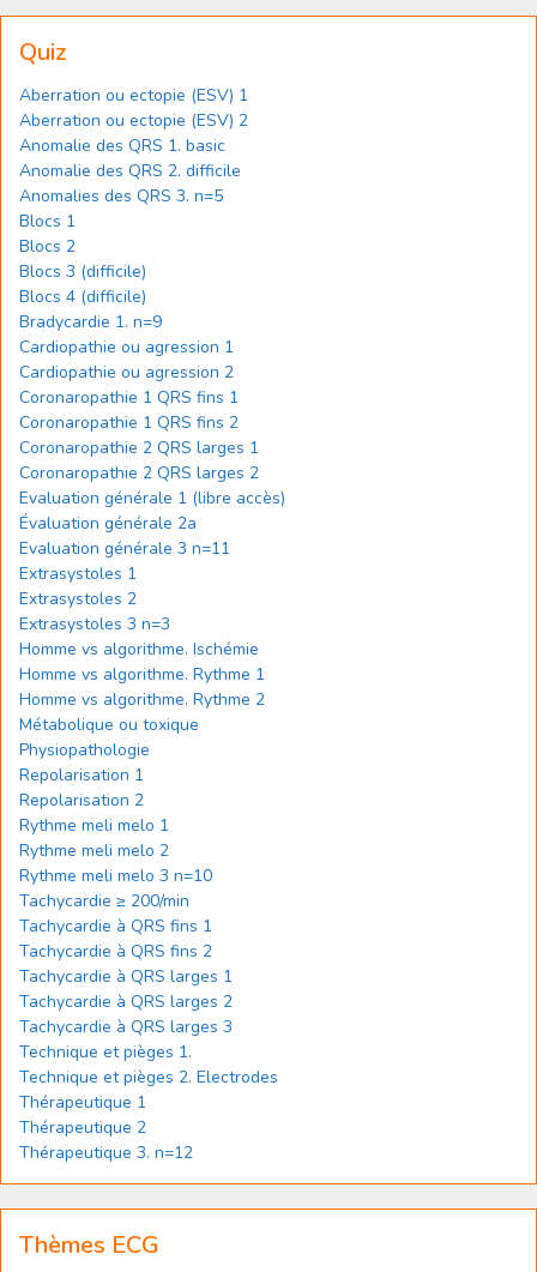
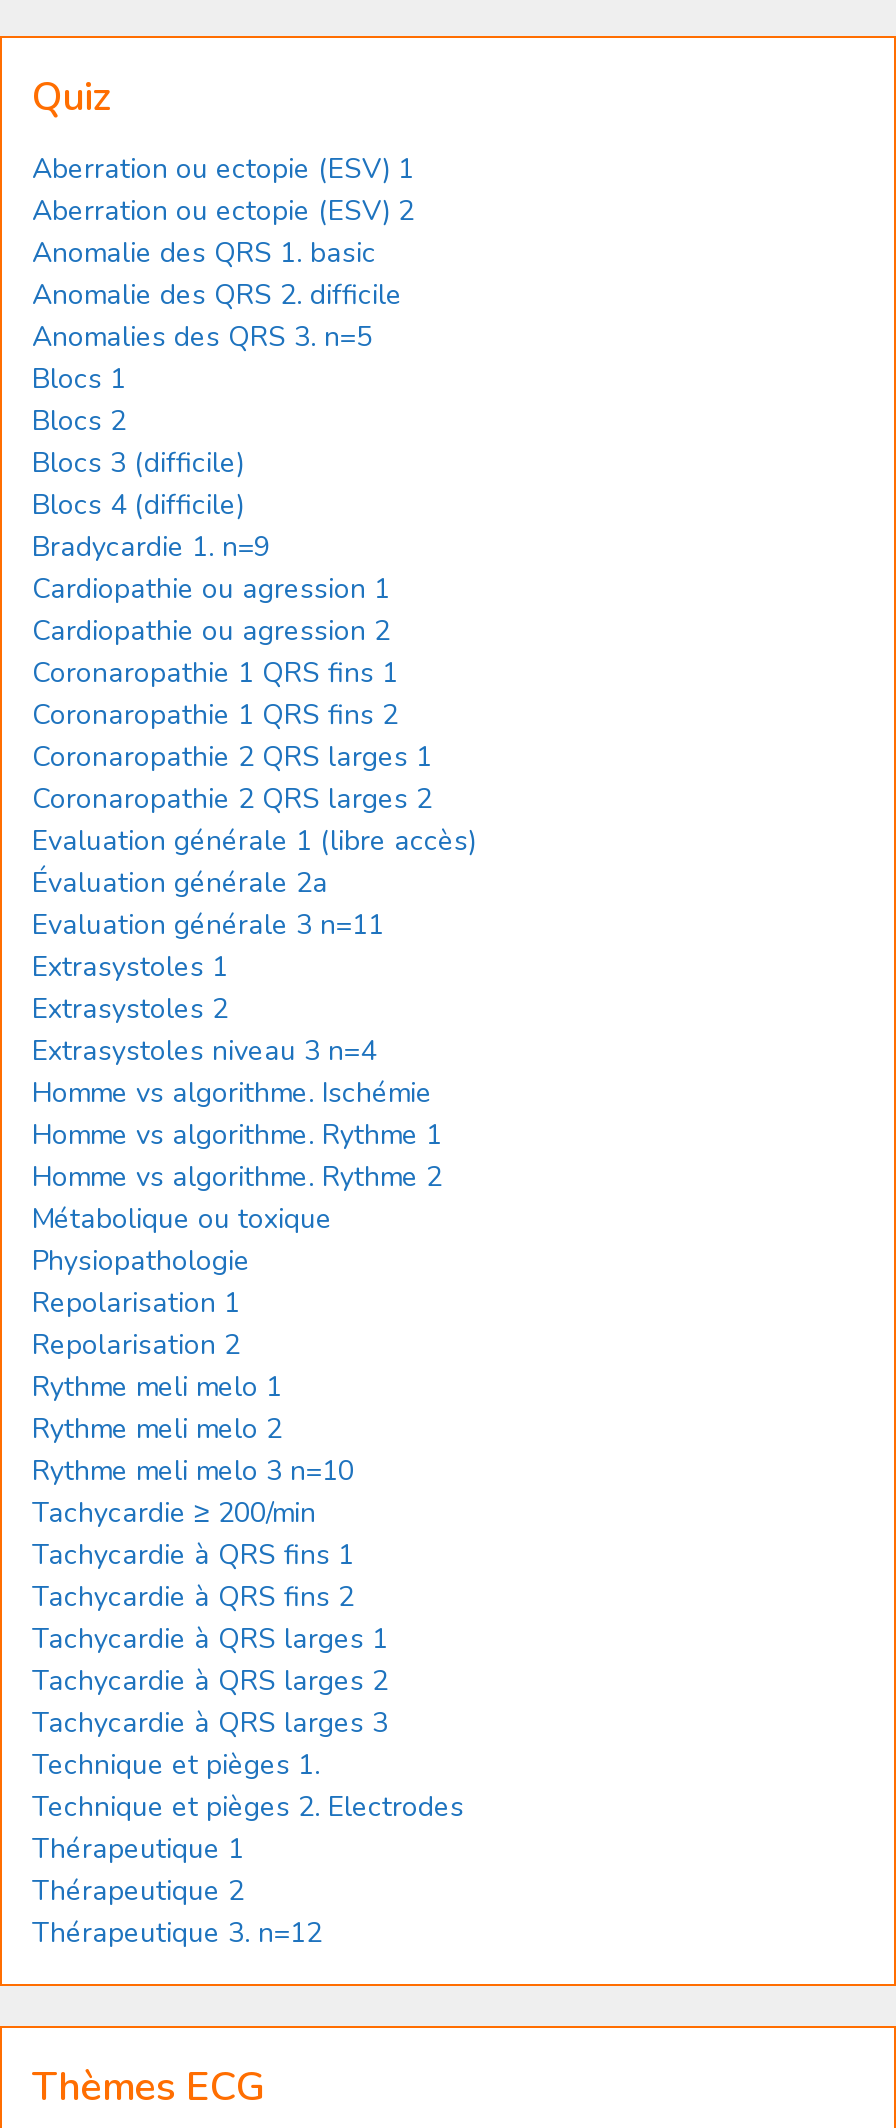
- Extrasystoles 3 n=3
+ Extrasystoles niveau 3 n=4
